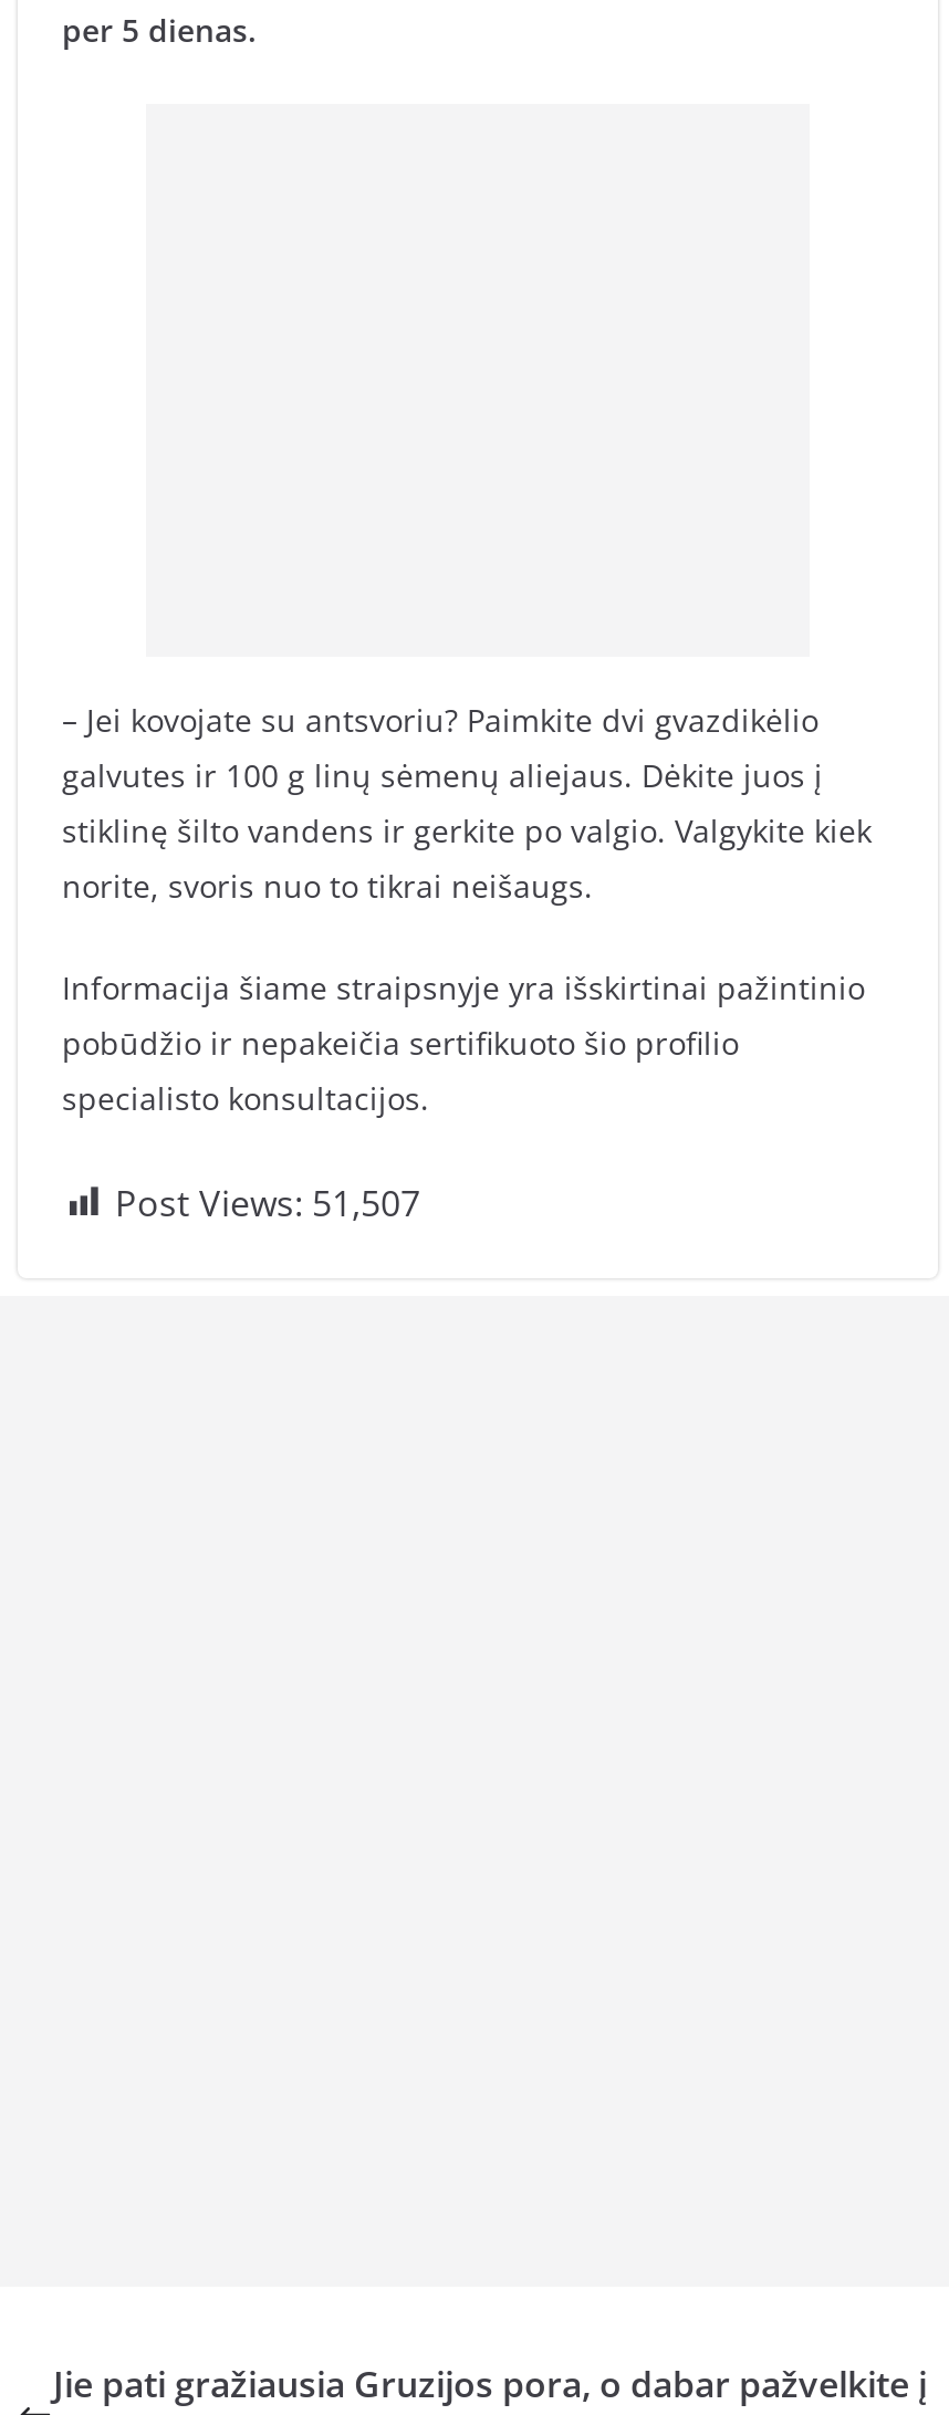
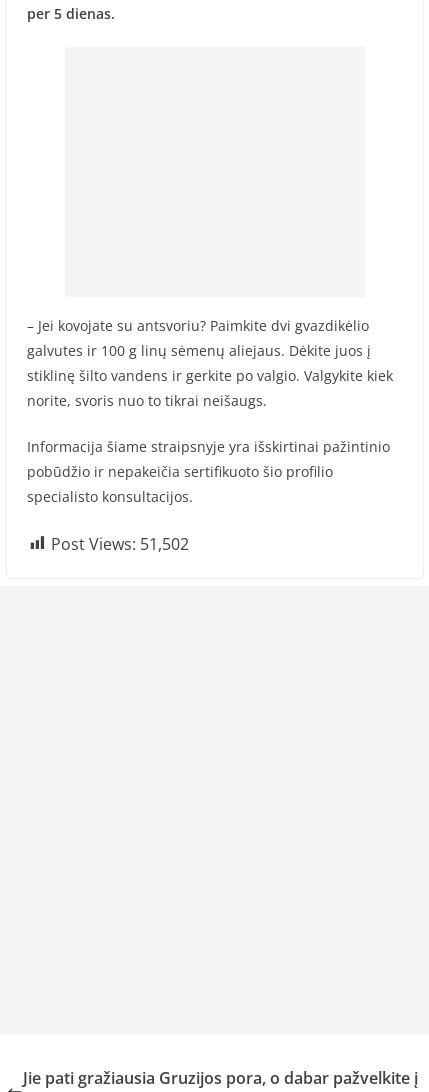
- Post Views: 51,507
+ Post Views: 51,502
